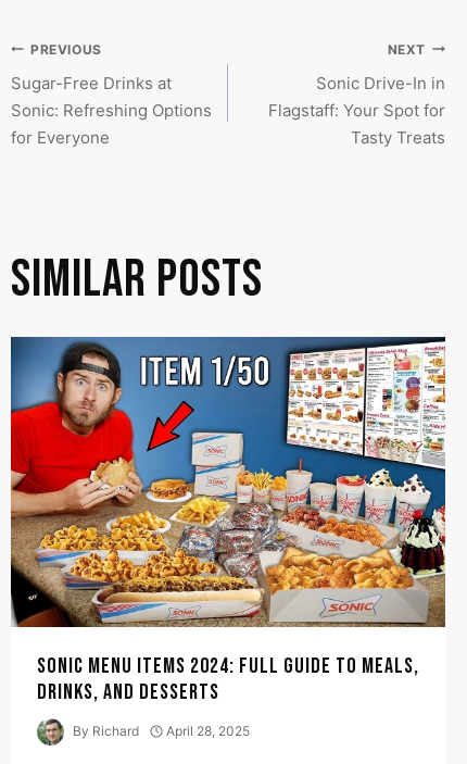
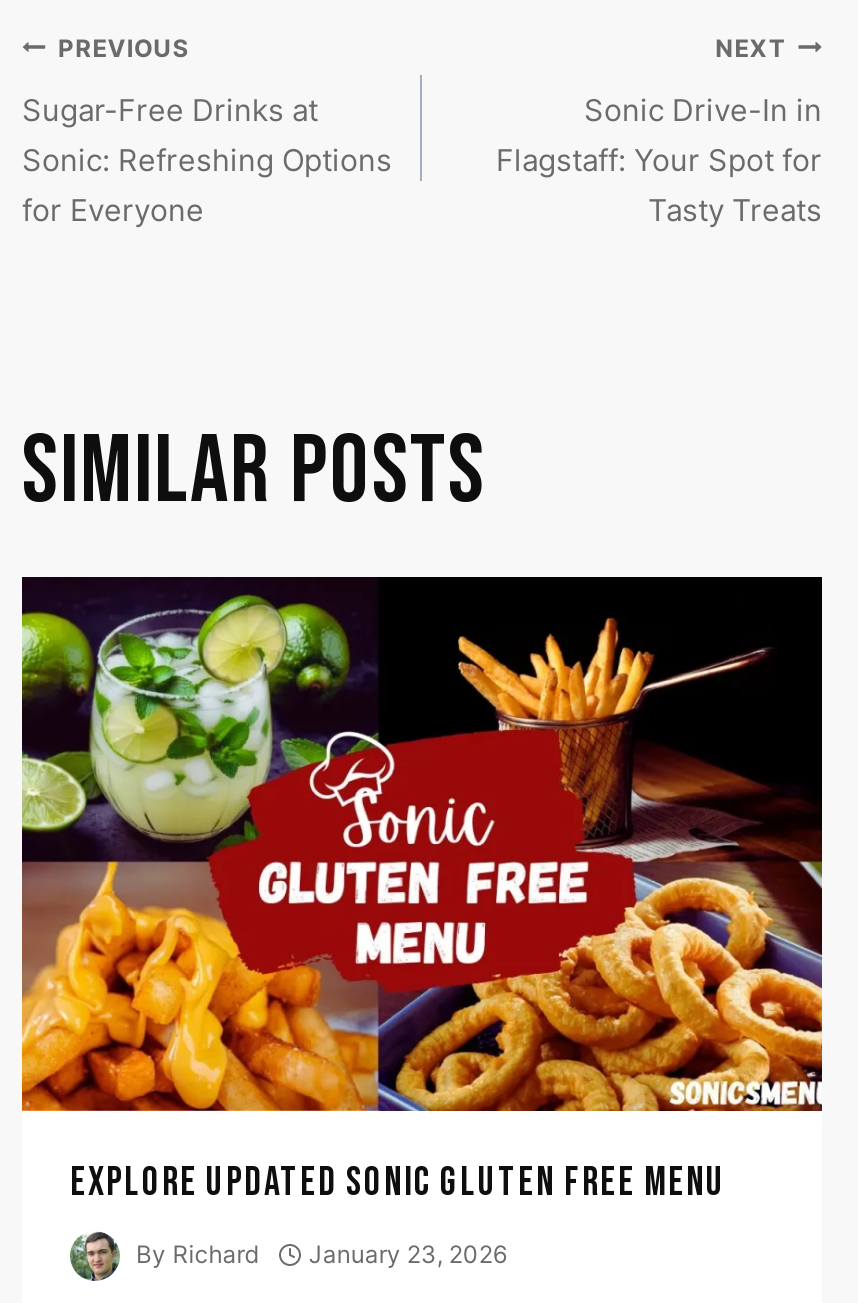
- [image]
- SONIC MENU ITEMS 2024: FULL GUIDE TO MEALS,
- DRINKS, AND DESSERTS
+ [image]
+ EXPLORE UPDATED SONIC GLUTEN FREE MENU

- By Richard April 28, 2025
+ By Richard January 23, 2026
